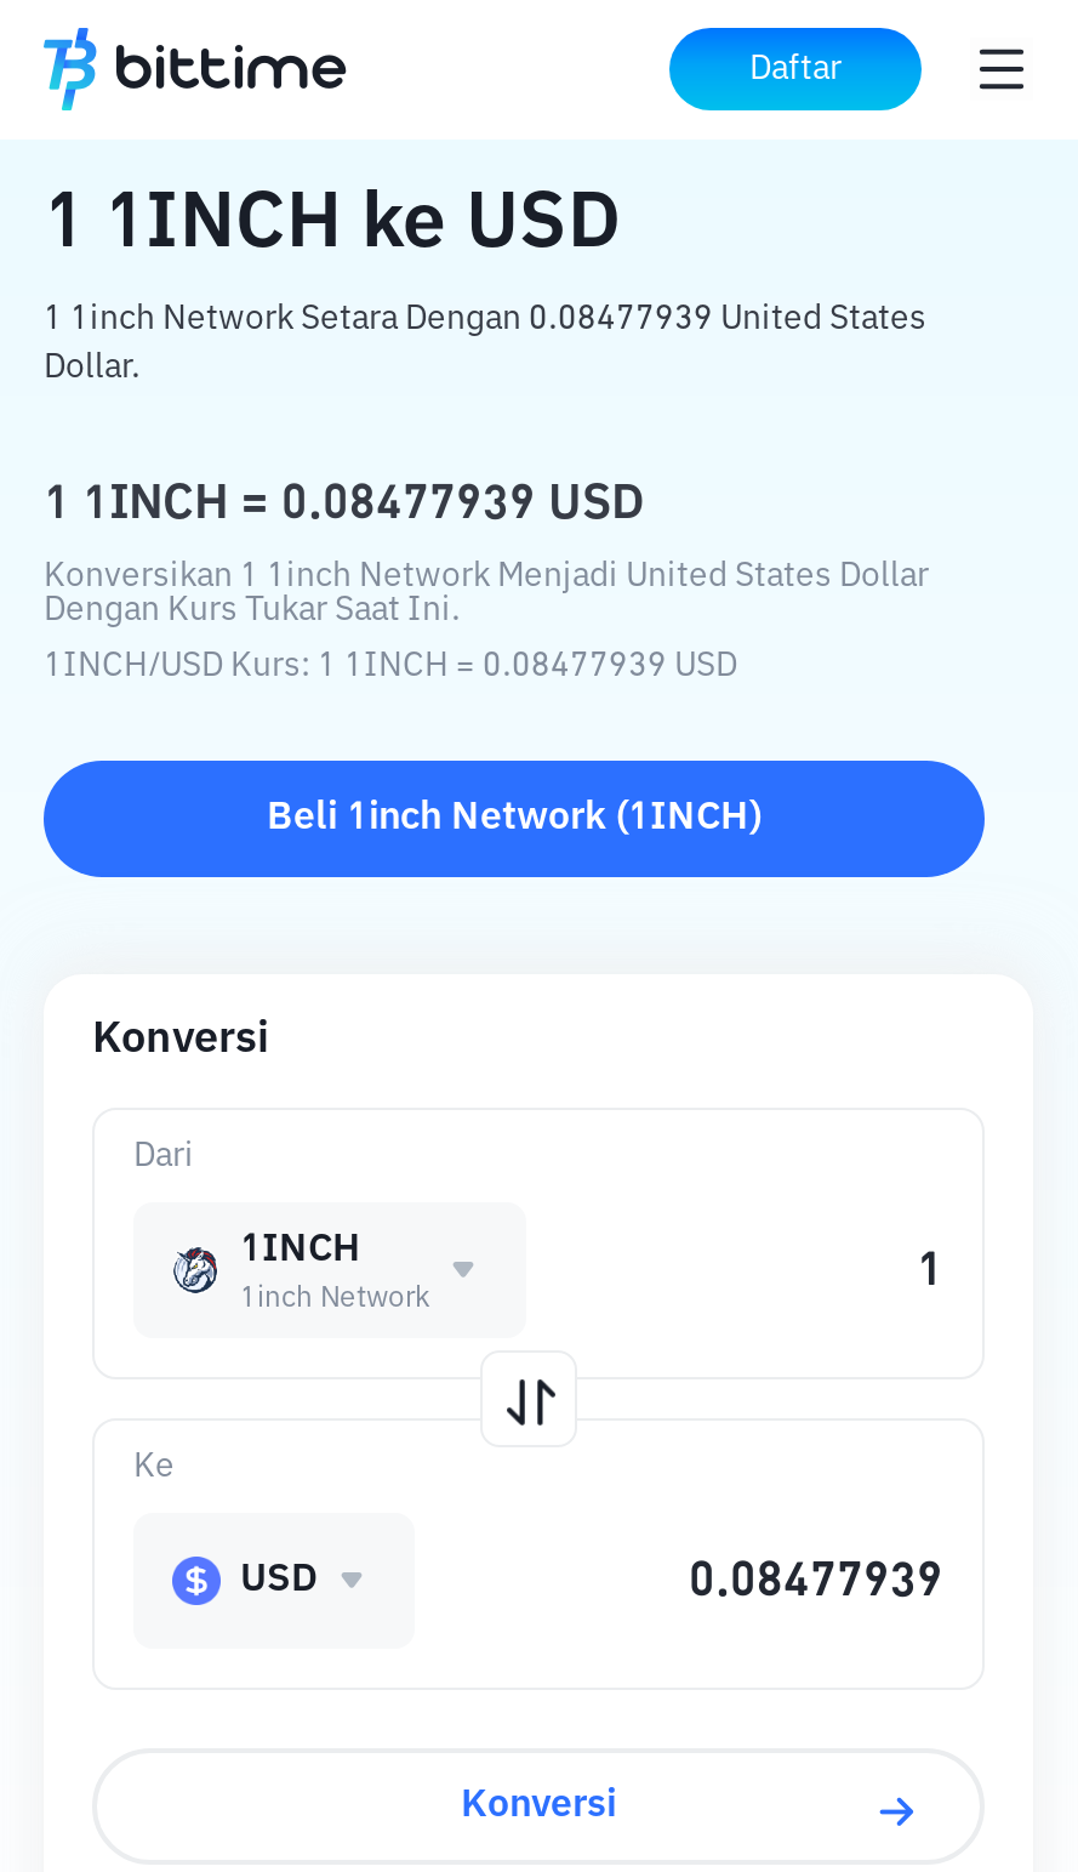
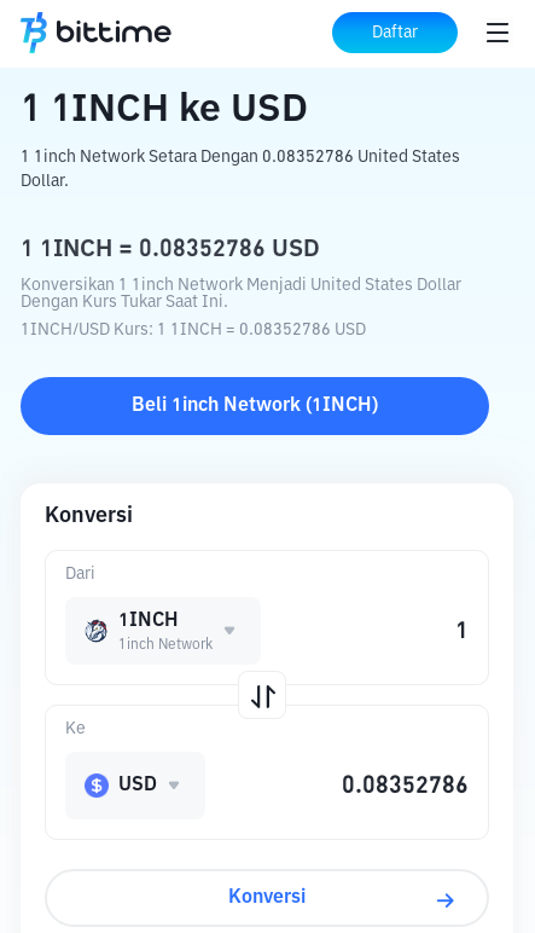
- 1 1inch Network Setara Dengan 0.08477939 United States
+ 1 1inch Network Setara Dengan 0.08352786 United States

- 1 1INCH = 0.08477939 USD
+ 1 1INCH = 0.08352786 USD

- 1INCH/USD Kurs: 1 1INCH = 0.08477939 USD
+ 1INCH/USD Kurs: 1 1INCH = 0.08352786 USD
